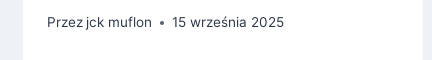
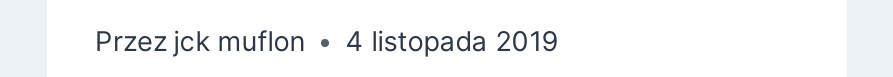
- Przez jck muflon 15 września 2025
+ Przez jck muflon 4 listopada 2019
